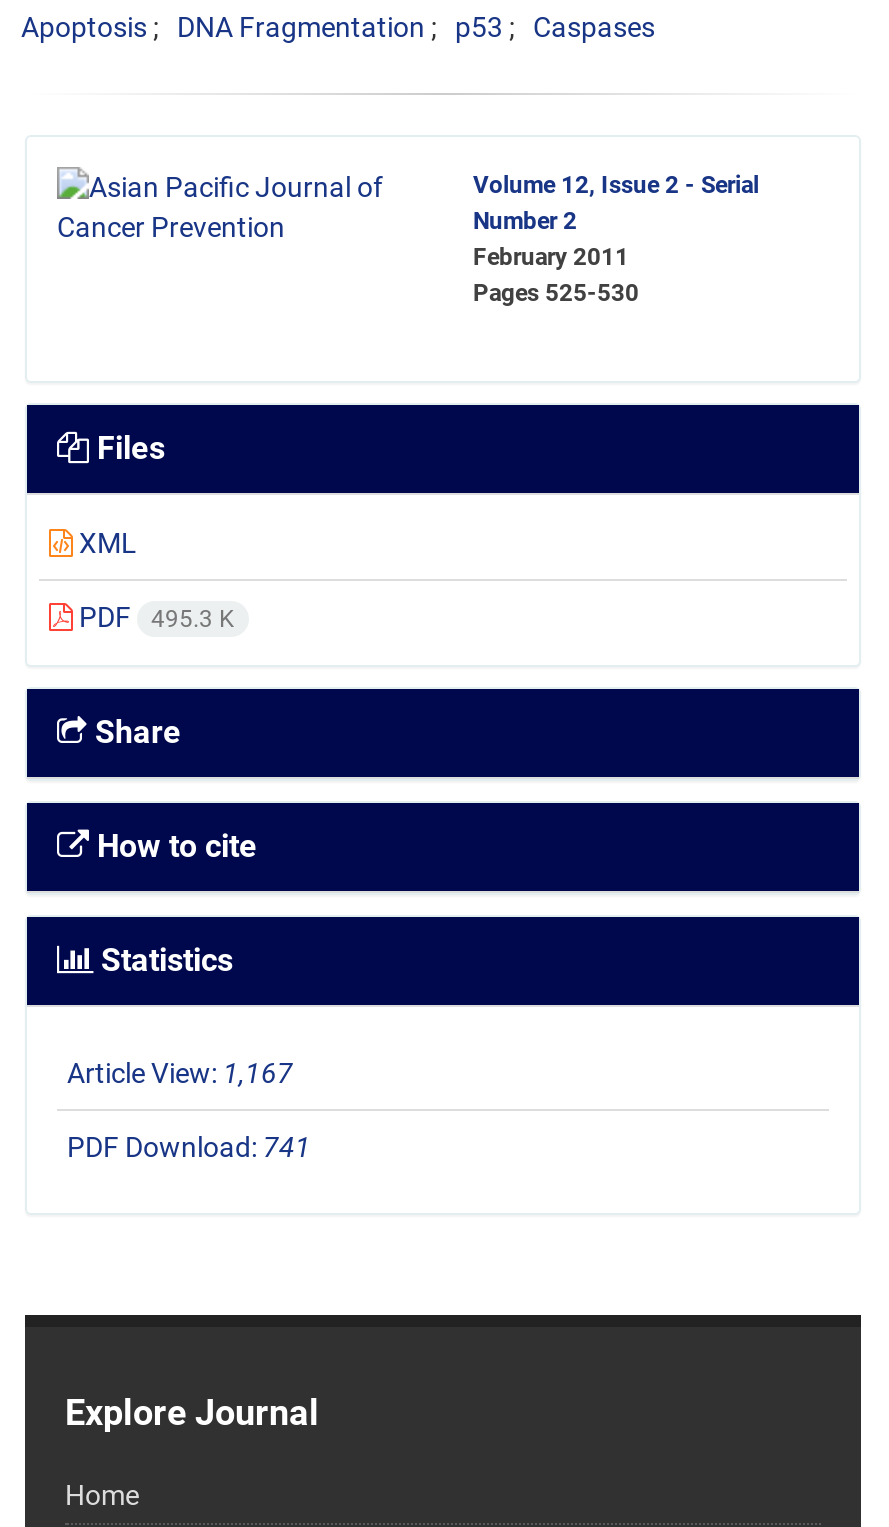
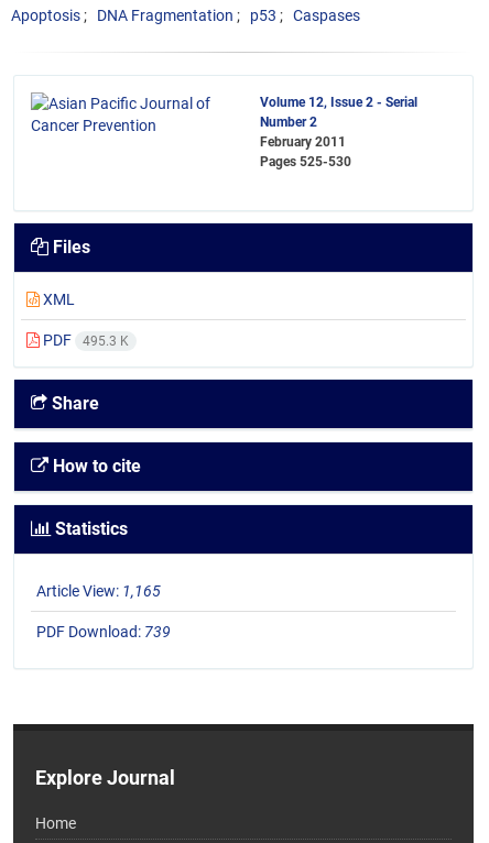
- Article View: 1,167
+ Article View: 1,165

- PDF Download: 741
+ PDF Download: 739
